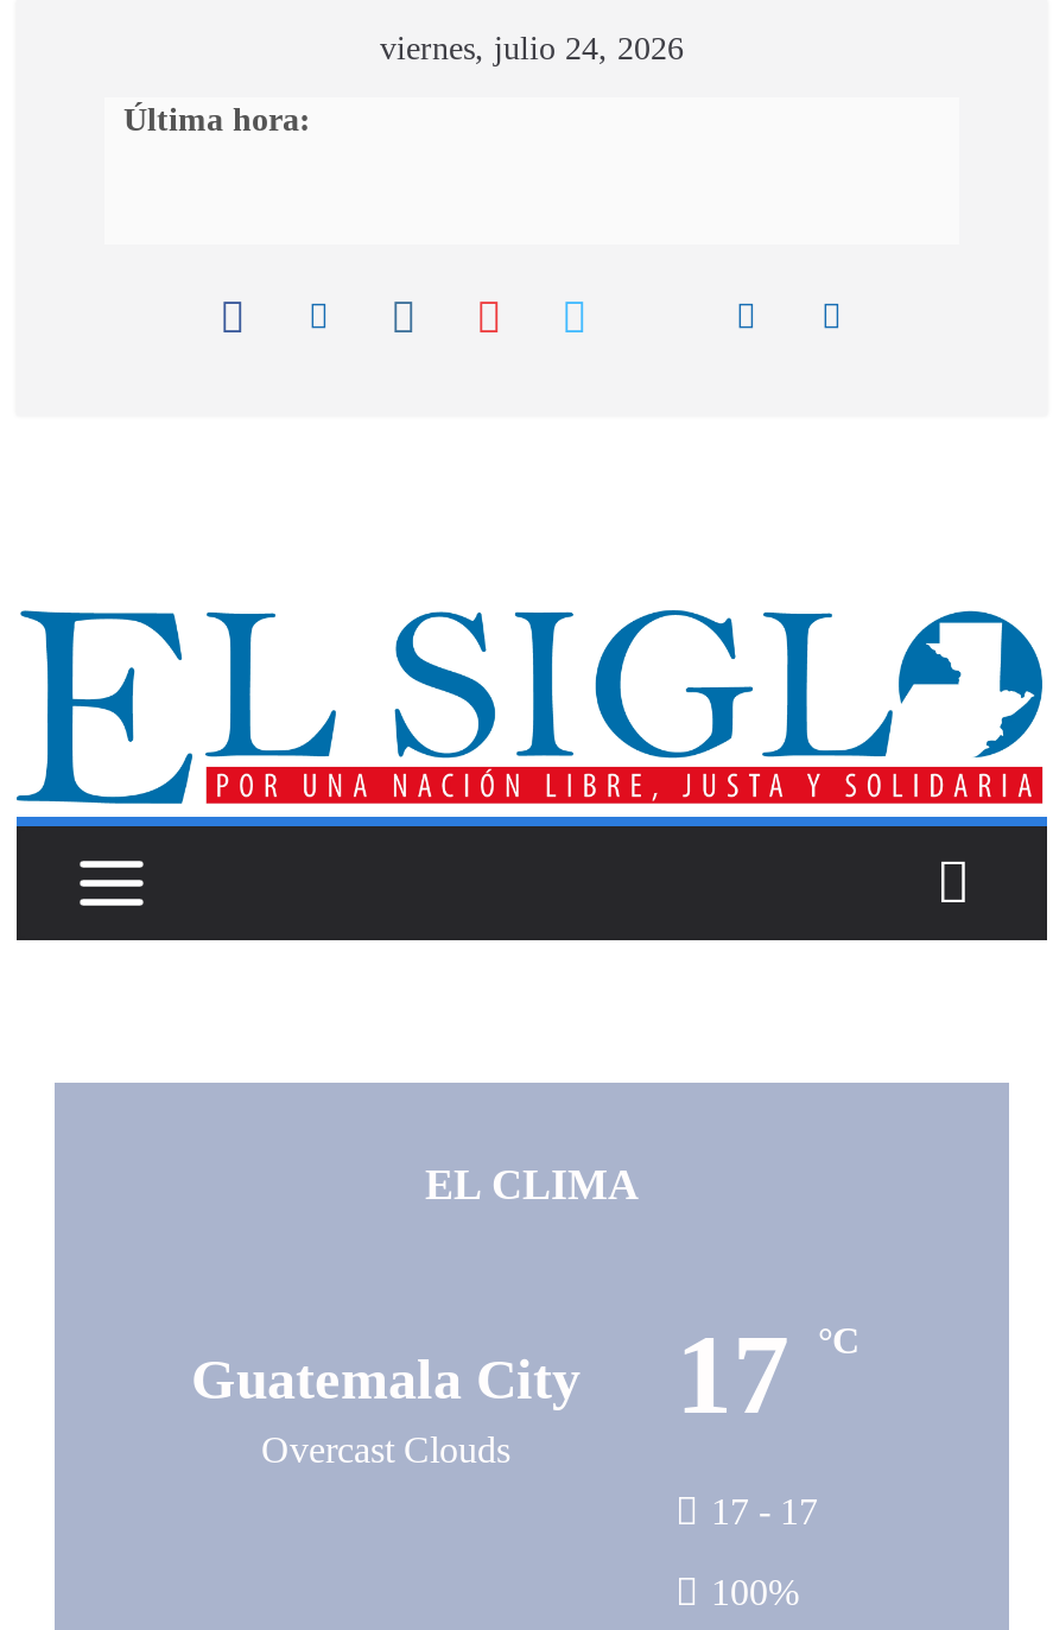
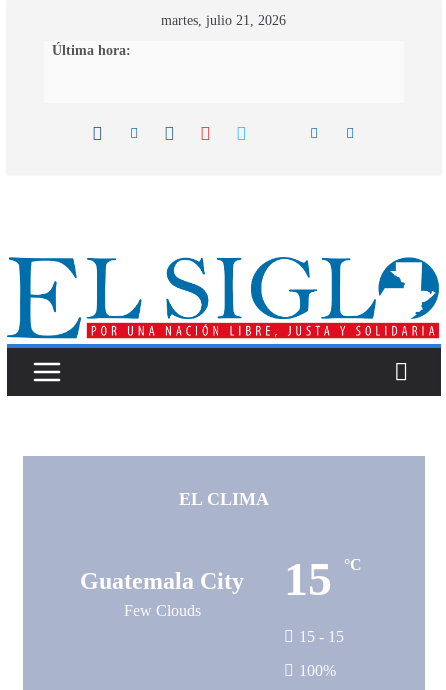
- viernes, julio 24, 2026
+ martes, julio 21, 2026

- Guatemala City 17 °C
+ Guatemala City 15 °C

- Overcast Clouds
+ Few Clouds

- 17 - 17
+ 15 - 15
